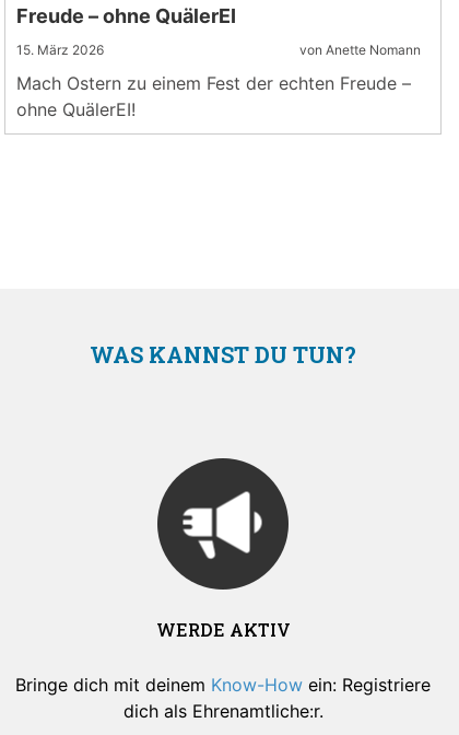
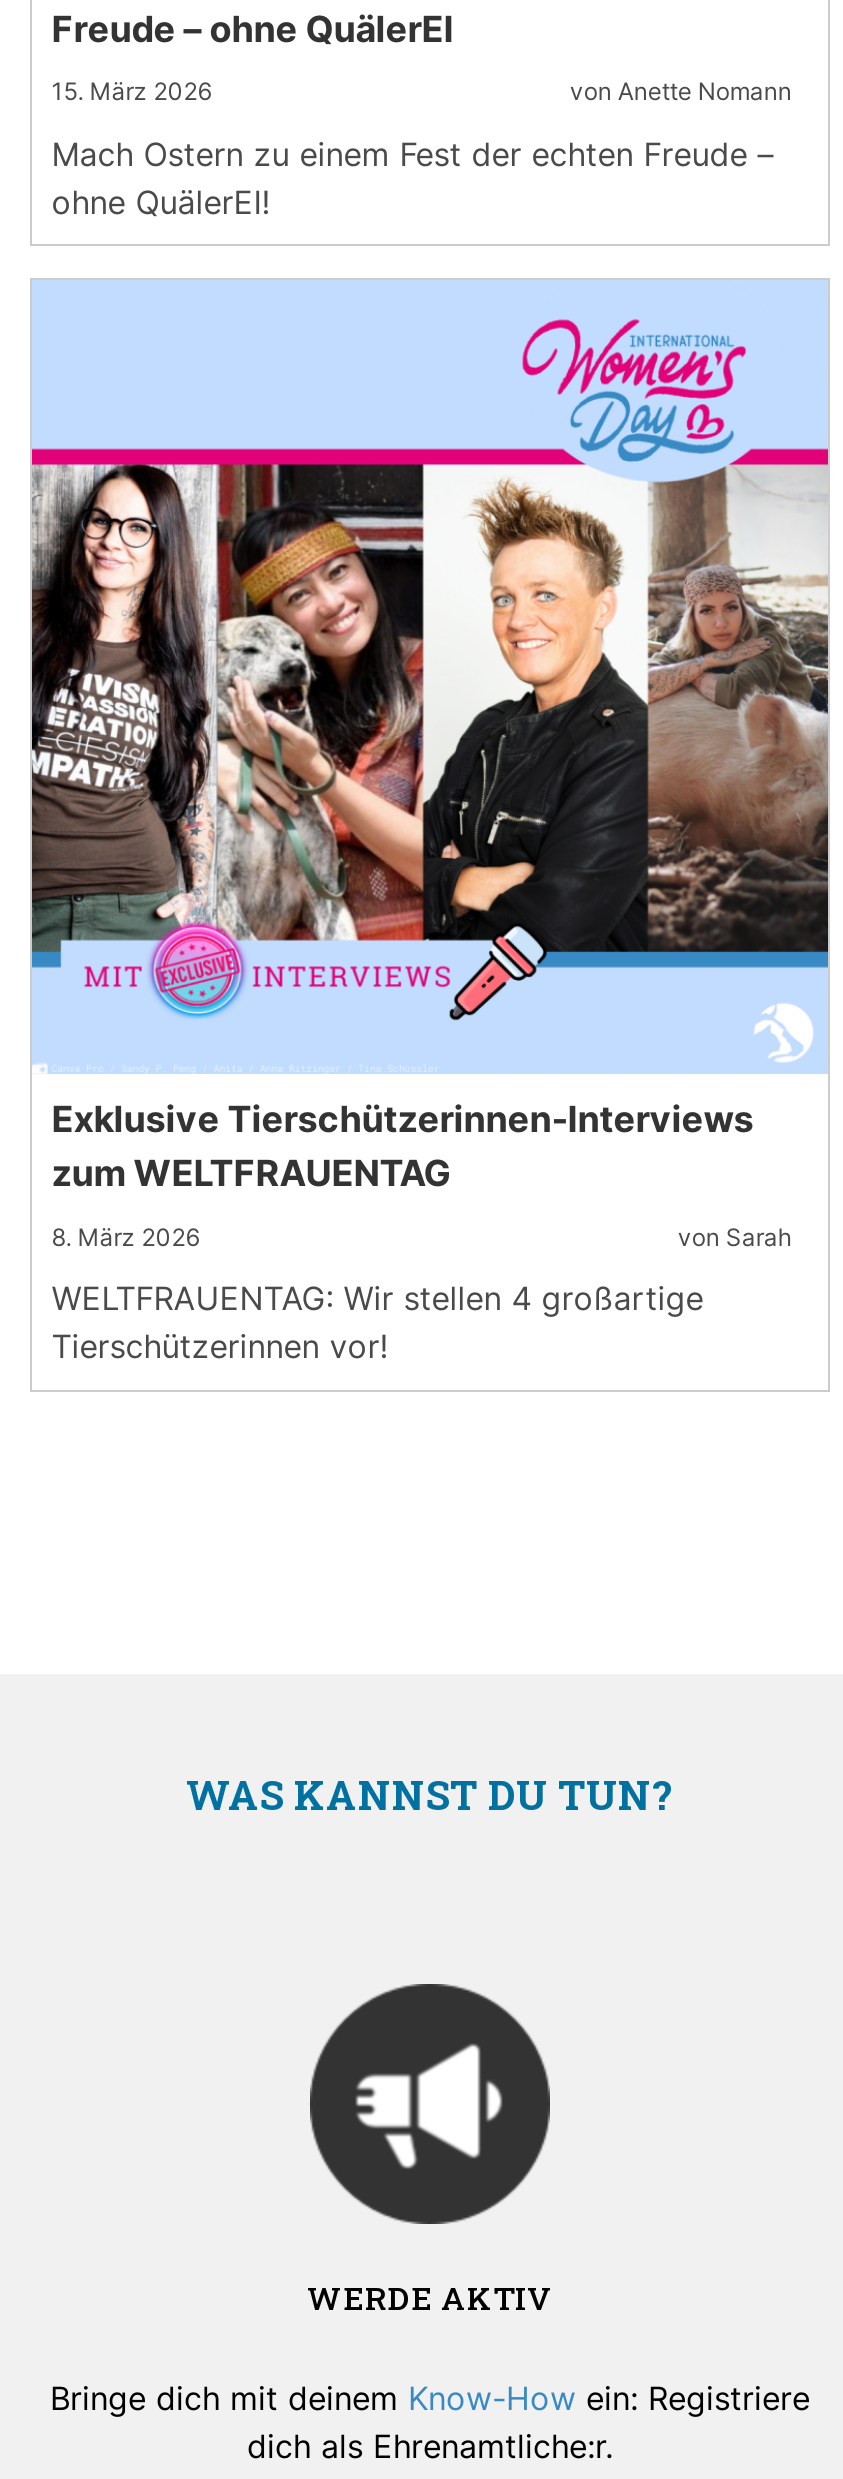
+ [image]
+ Exklusive Tierschützerinnen-Interviews
+ zum WELTFRAUENTAG
+ von Sarah
+ 8. März 2026
+ WELTFRAUENTAG: Wir stellen 4 großartige
+ Tierschützerinnen vor!
